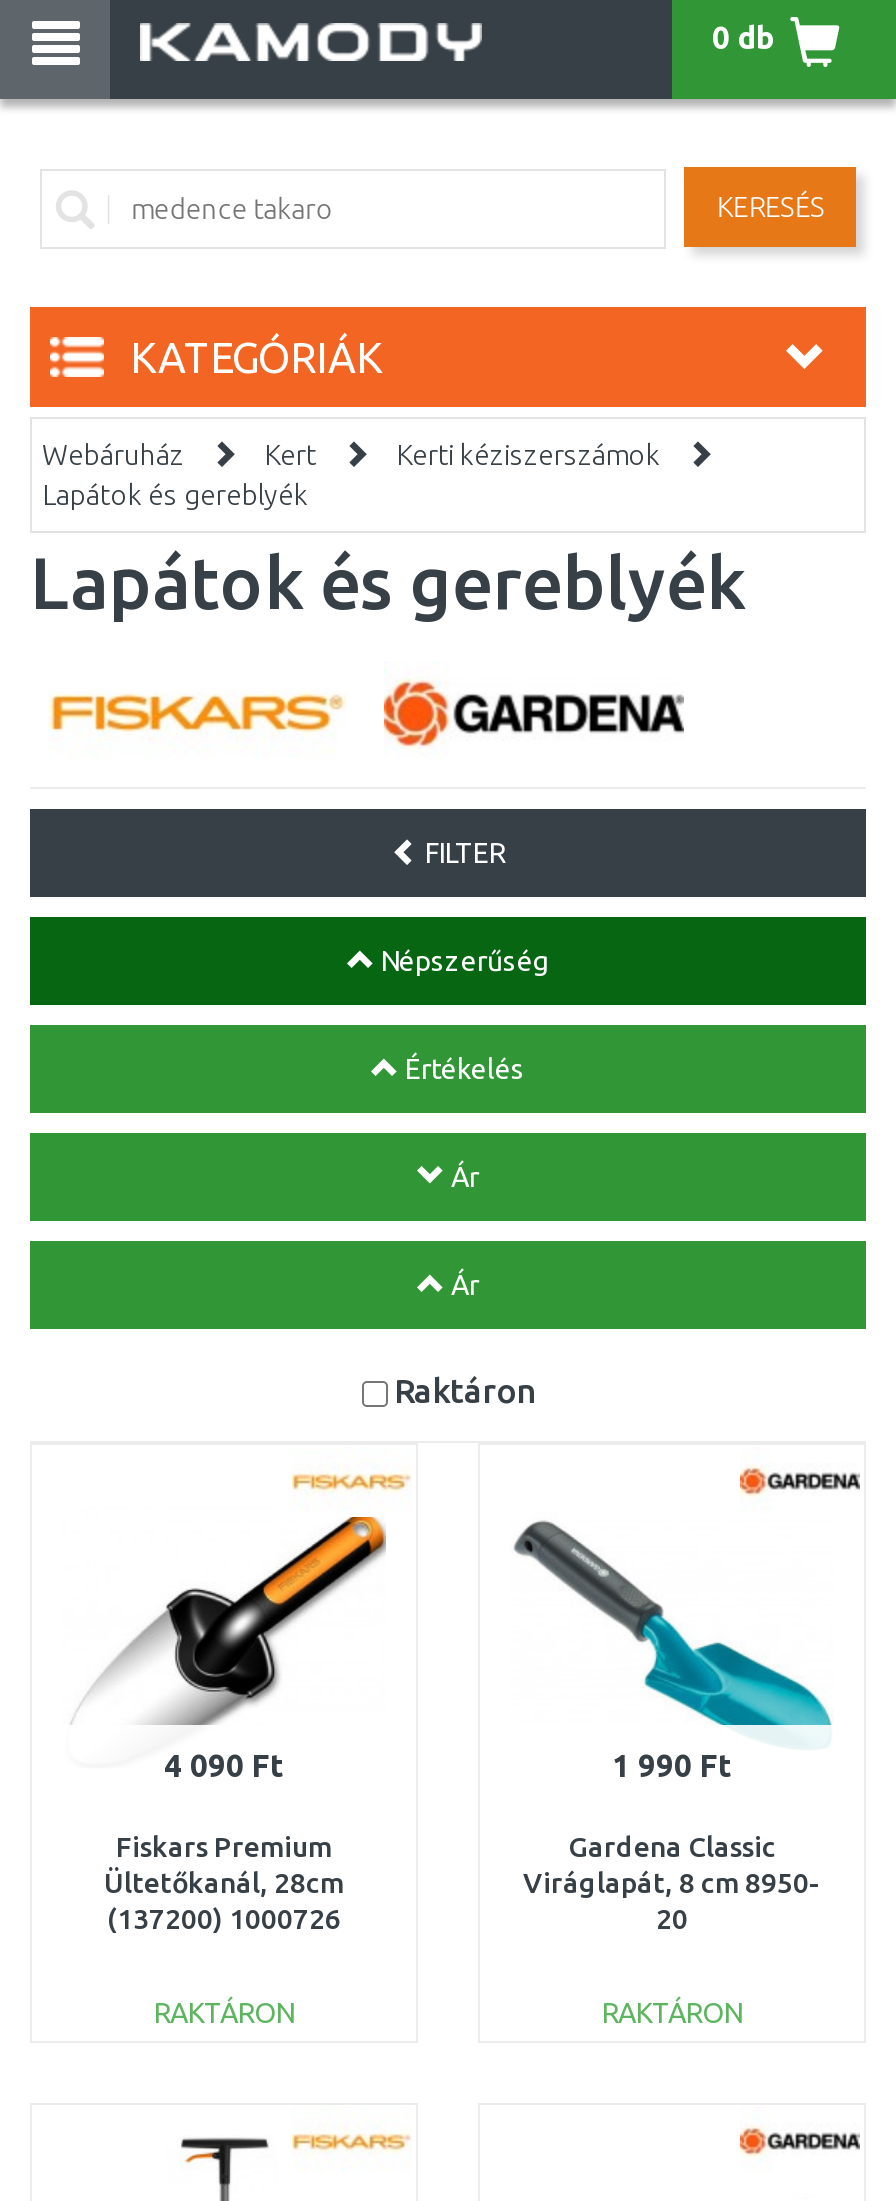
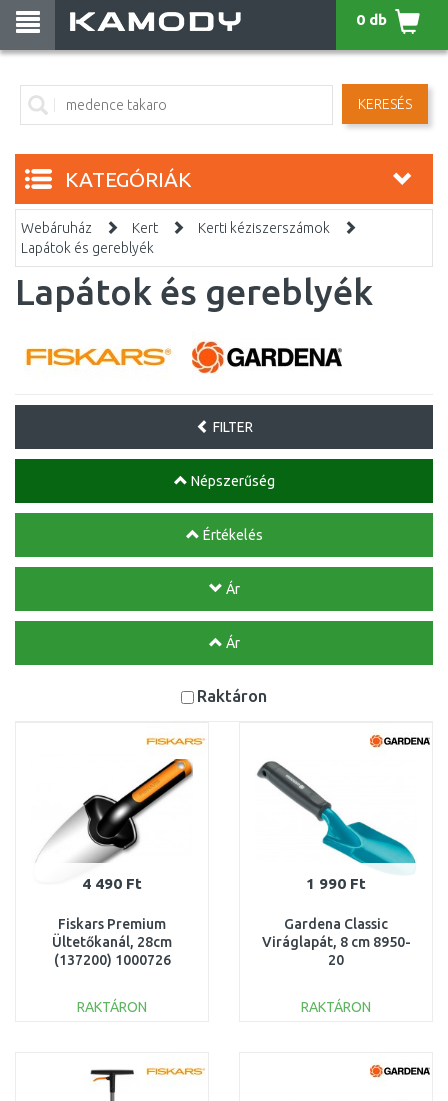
- 4 090 Ft
+ 4 490 Ft
